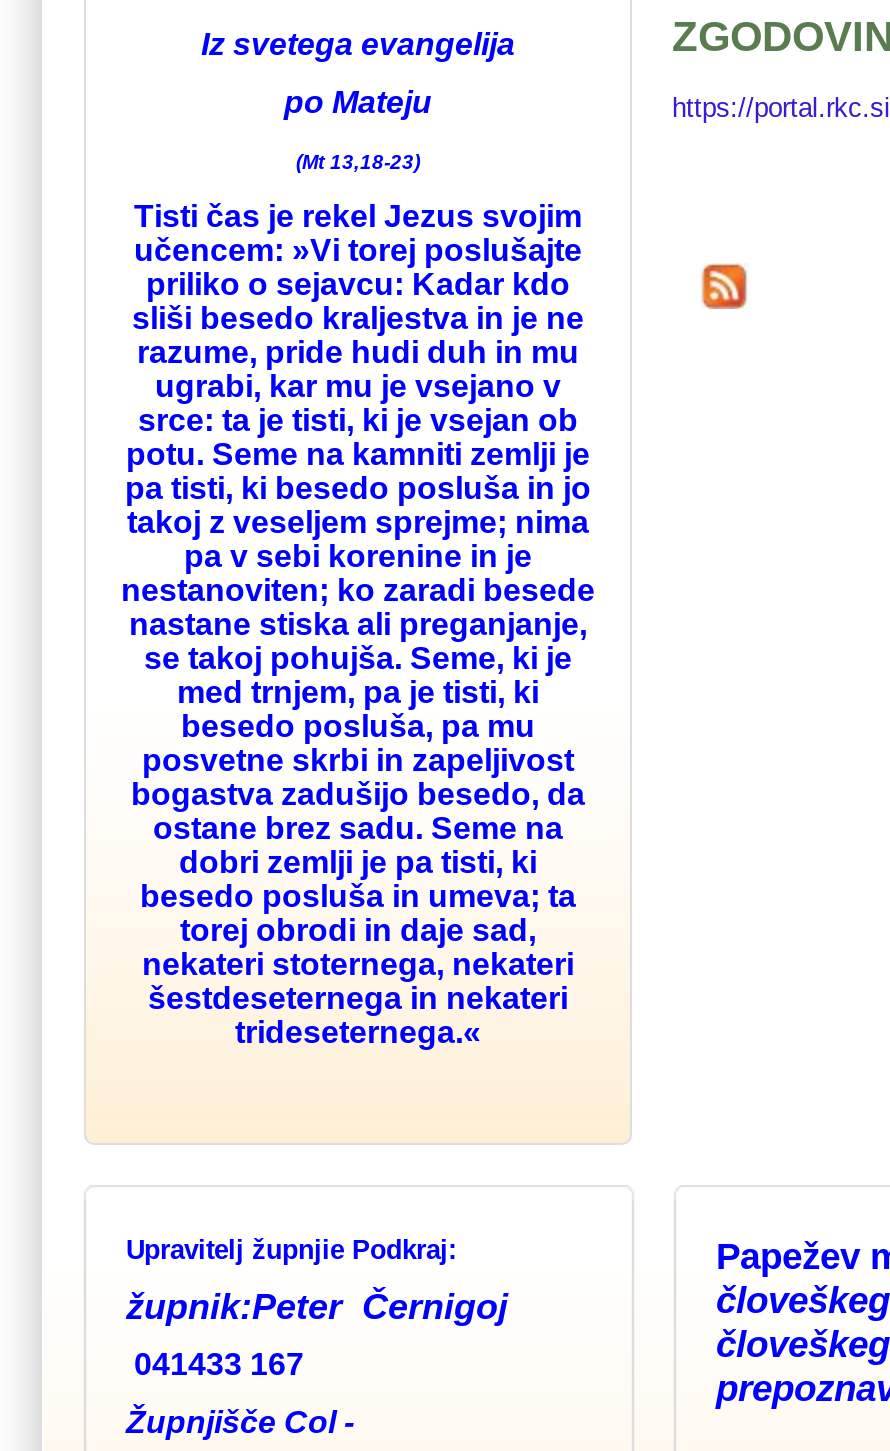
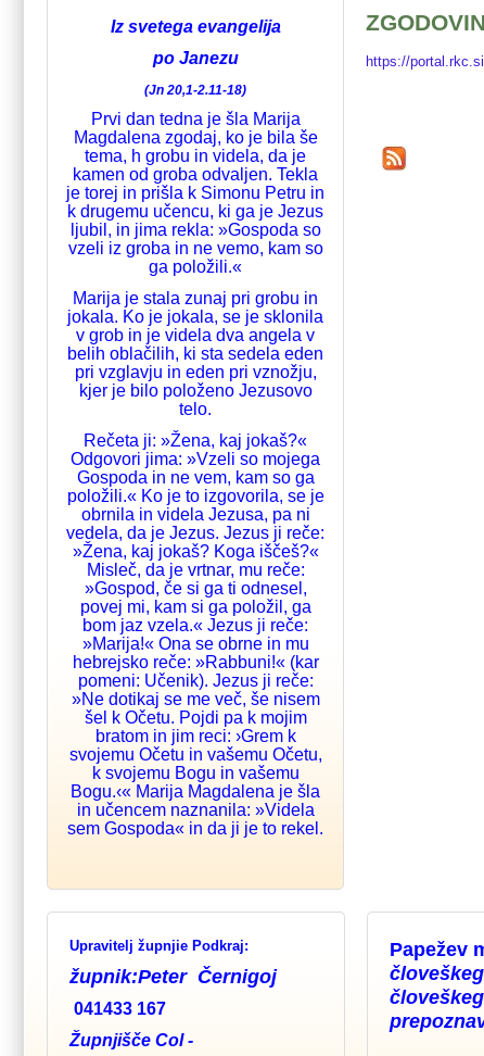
- po Mateju
- (Mt 13,18-23)
- Tisti čas je rekel Jezus svojim
- učencem: »Vi torej poslušajte
- priliko o sejavcu: Kadar kdo
- sliši besedo kraljestva in je ne
- razume, pride hudi duh in mu
- ugrabi, kar mu je vsejano v
- srce: ta je tisti, ki je vsejan ob
- potu. Seme na kamniti zemlji je
- pa tisti, ki besedo posluša in jo
- takoj z veseljem sprejme; nima
- pa v sebi korenine in je
- nestanoviten; ko zaradi besede
- nastane stiska ali preganjanje,
- se takoj pohujša. Seme, ki je
- med trnjem, pa je tisti, ki
- besedo posluša, pa mu
- posvetne skrbi in zapeljivost
- bogastva zadušijo besedo, da
- ostane brez sadu. Seme na
- dobri zemlji je pa tisti, ki
- besedo posluša in umeva; ta
- torej obrodi in daje sad,
- nekateri stoternega, nekateri
- šestdeseternega in nekateri
- trideseternega.«
+ po Janezu
+ (Jn 20,1-2.11-18)
+ Prvi dan tedna je šla Marija
+ Magdalena zgodaj, ko je bila še
+ tema, h grobu in videla, da je
+ kamen od groba odvaljen. Tekla
+ je torej in prišla k Simonu Petru in
+ k drugemu učencu, ki ga je Jezus
+ ljubil, in jima rekla: »Gospoda so
+ vzeli iz groba in ne vemo, kam so
+ ga položili.«
+ Marija je stala zunaj pri grobu in
+ jokala. Ko je jokala, se je sklonila
+ v grob in je videla dva angela v
+ belih oblačilih, ki sta sedela eden
+ pri vzglavju in eden pri vznožju,
+ kjer je bilo položeno Jezusovo
+ telo.
+ Rečeta ji: »Žena, kaj jokaš?«
+ Odgovori jima: »Vzeli so mojega
+ Gospoda in ne vem, kam so ga
+ položili.« Ko je to izgovorila, se je
+ obrnila in videla Jezusa, pa ni
+ vedela, da je Jezus. Jezus ji reče:
+ »Žena, kaj jokaš? Koga iščeš?«
+ Misleč, da je vrtnar, mu reče:
+ »Gospod, če si ga ti odnesel,
+ povej mi, kam si ga položil, ga
+ bom jaz vzela.« Jezus ji reče:
+ »Marija!« Ona se obrne in mu
+ hebrejsko reče: »Rabbuni!« (kar
+ pomeni: Učenik). Jezus ji reče:
+ »Ne dotikaj se me več, še nisem
+ šel k Očetu. Pojdi pa k mojim
+ bratom in jim reci: ›Grem k
+ svojemu Očetu in vašemu Očetu,
+ k svojemu Bogu in vašemu
+ Bogu.‹« Marija Magdalena je šla
+ in učencem naznanila: »Videla
+ sem Gospoda« in da ji je to rekel.
